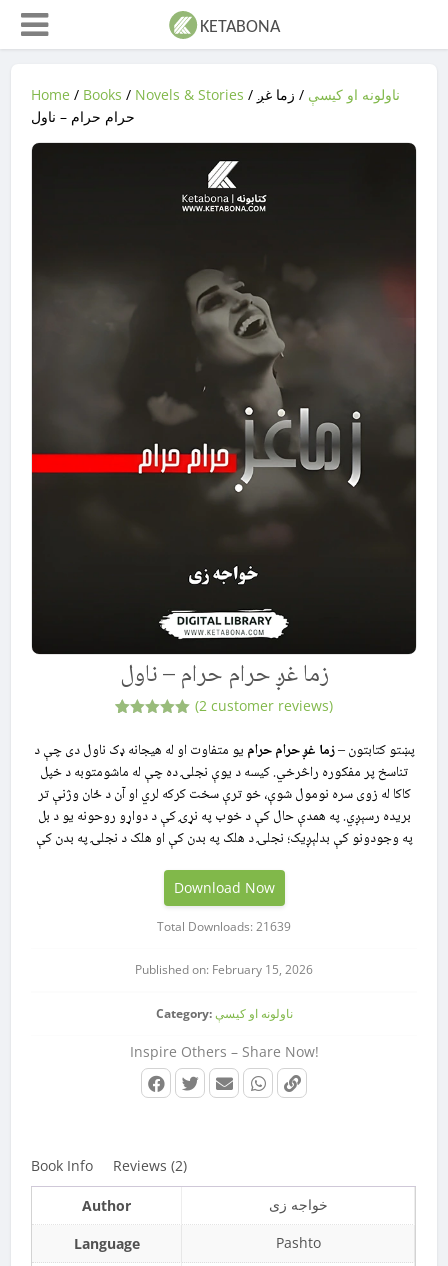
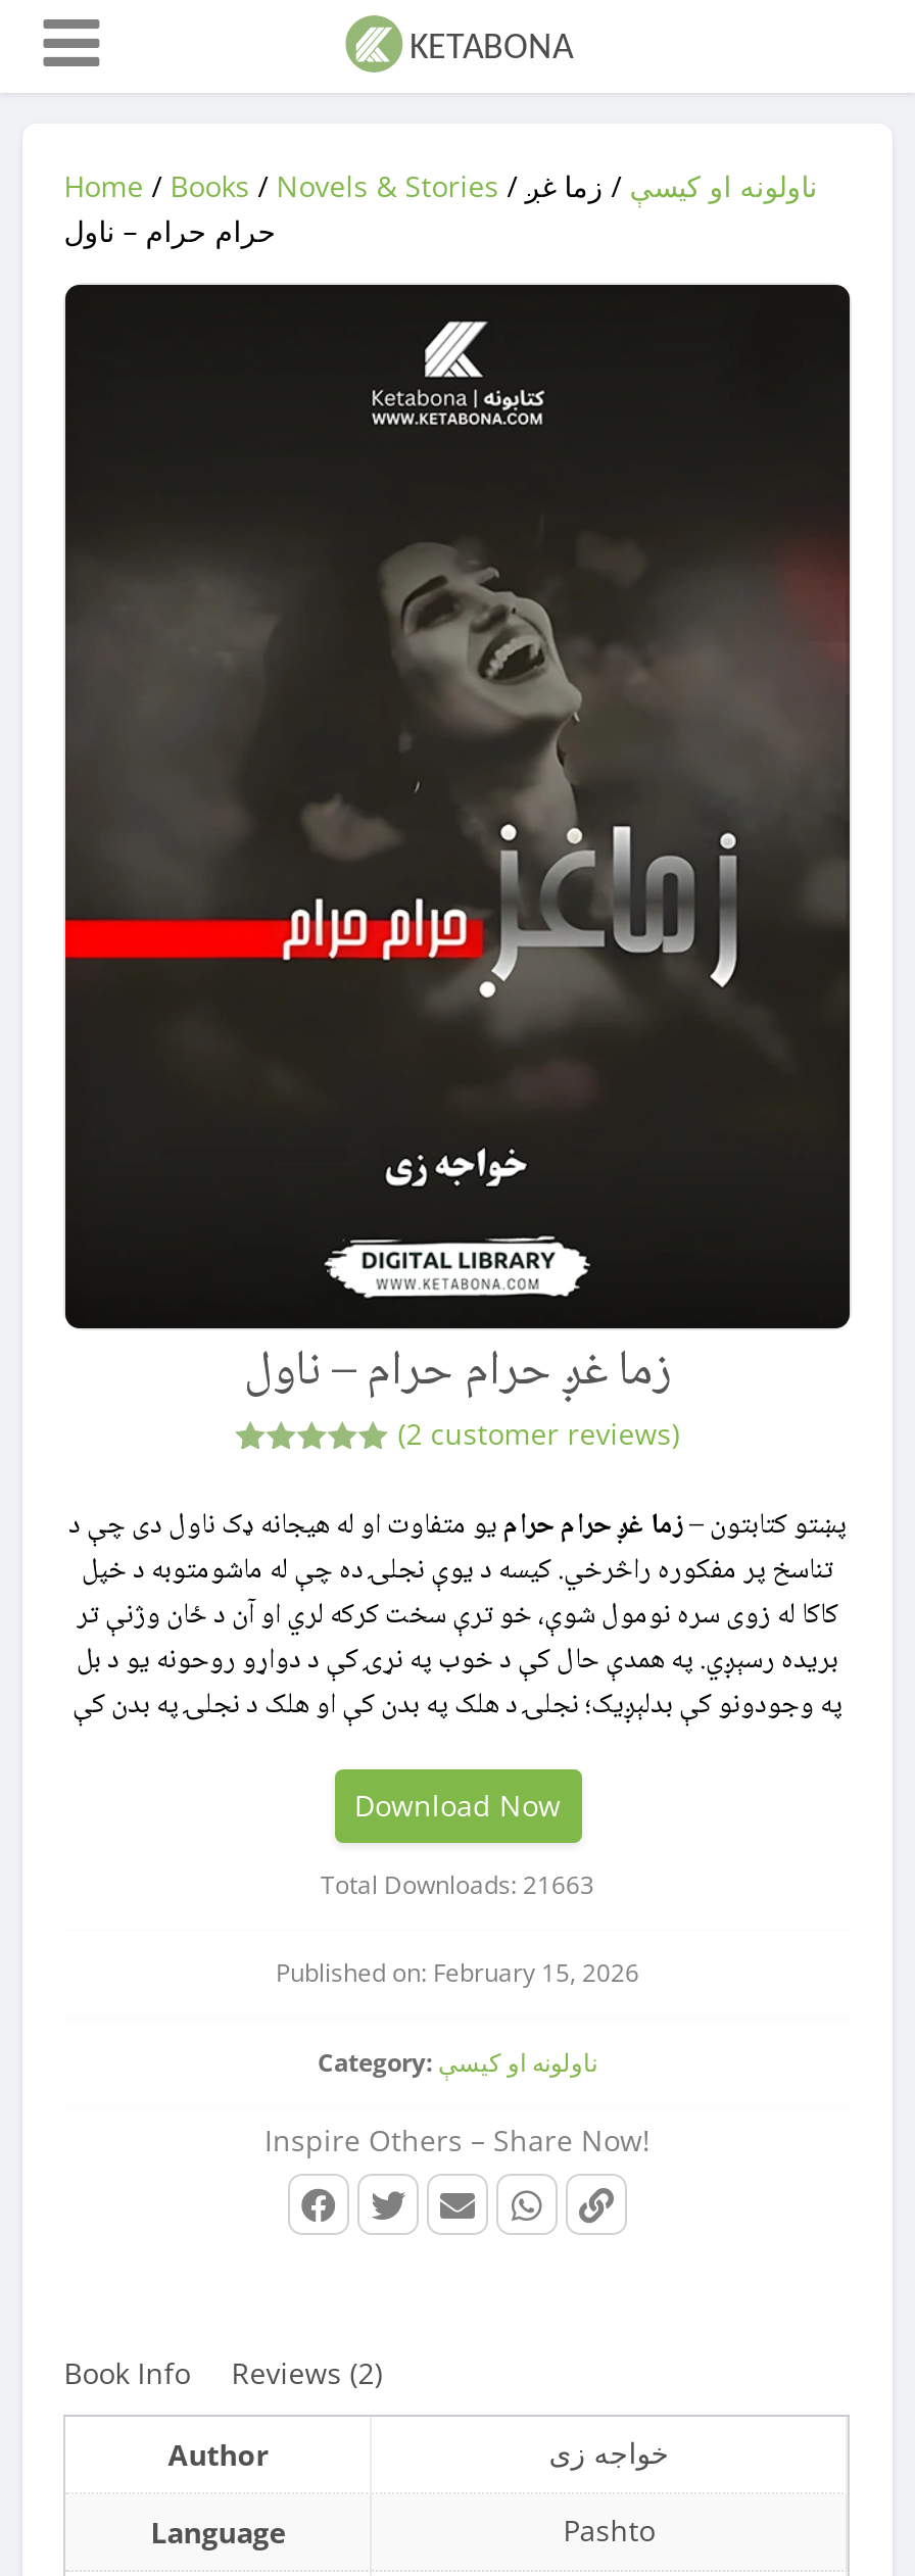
- Total Downloads: 21639
+ Total Downloads: 21663
